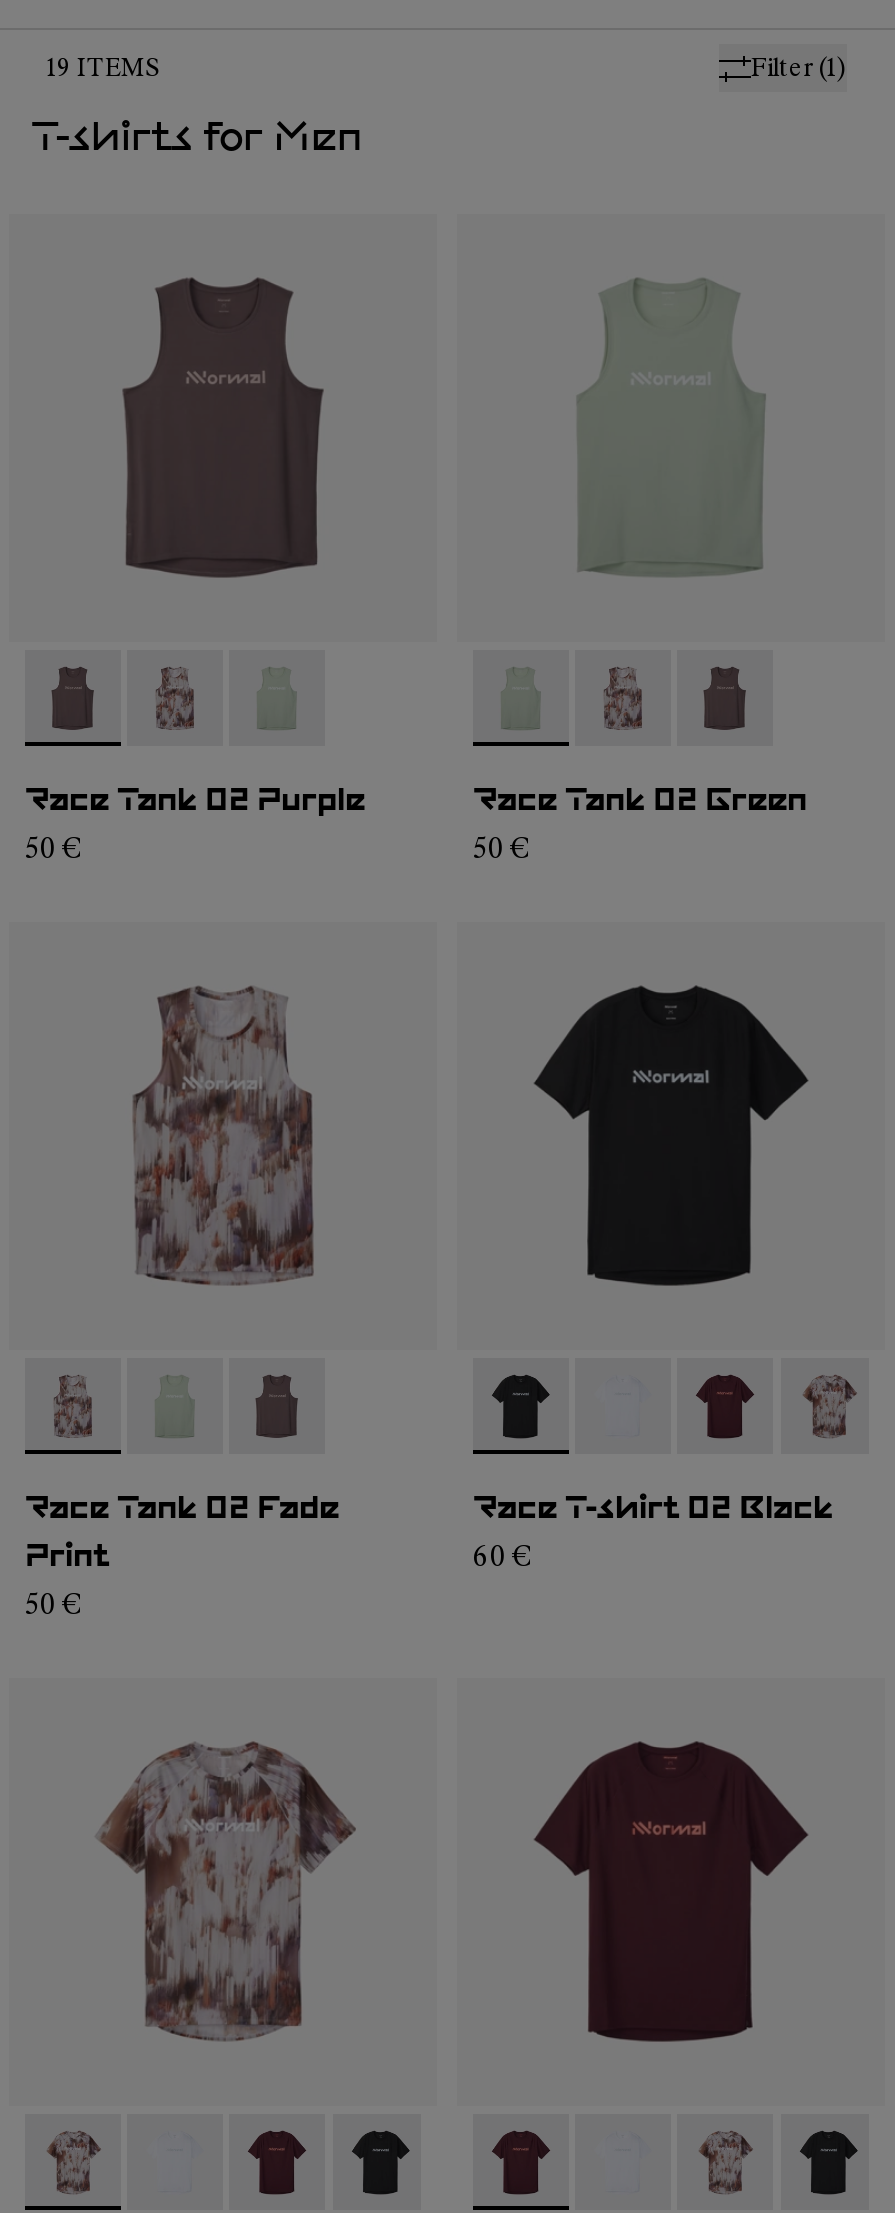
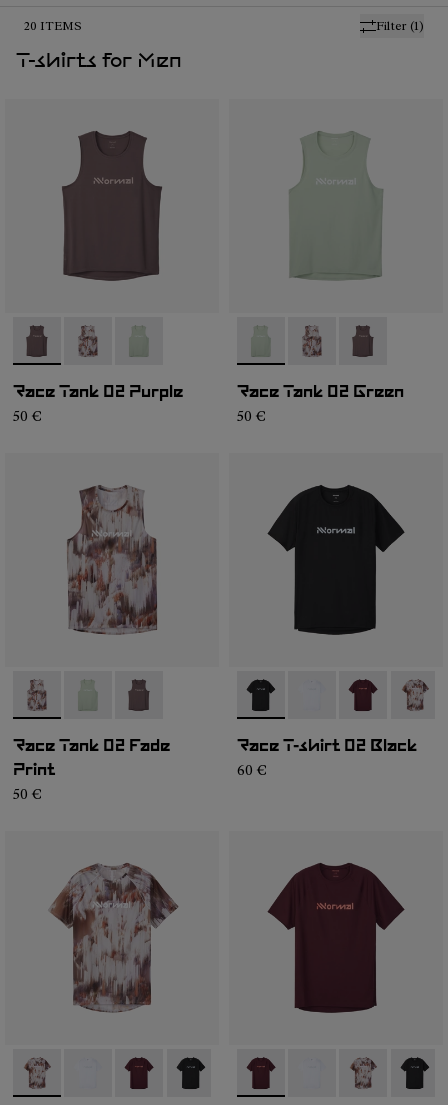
- 19 ITEMS
+ 20 ITEMS
